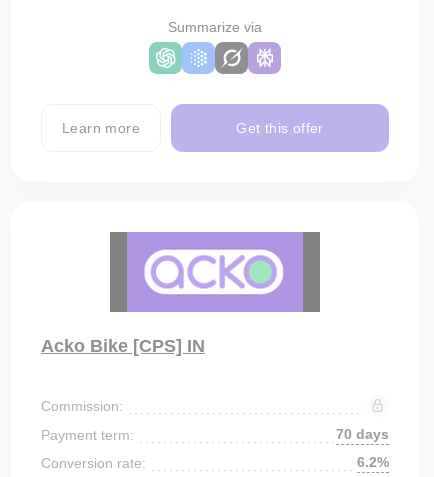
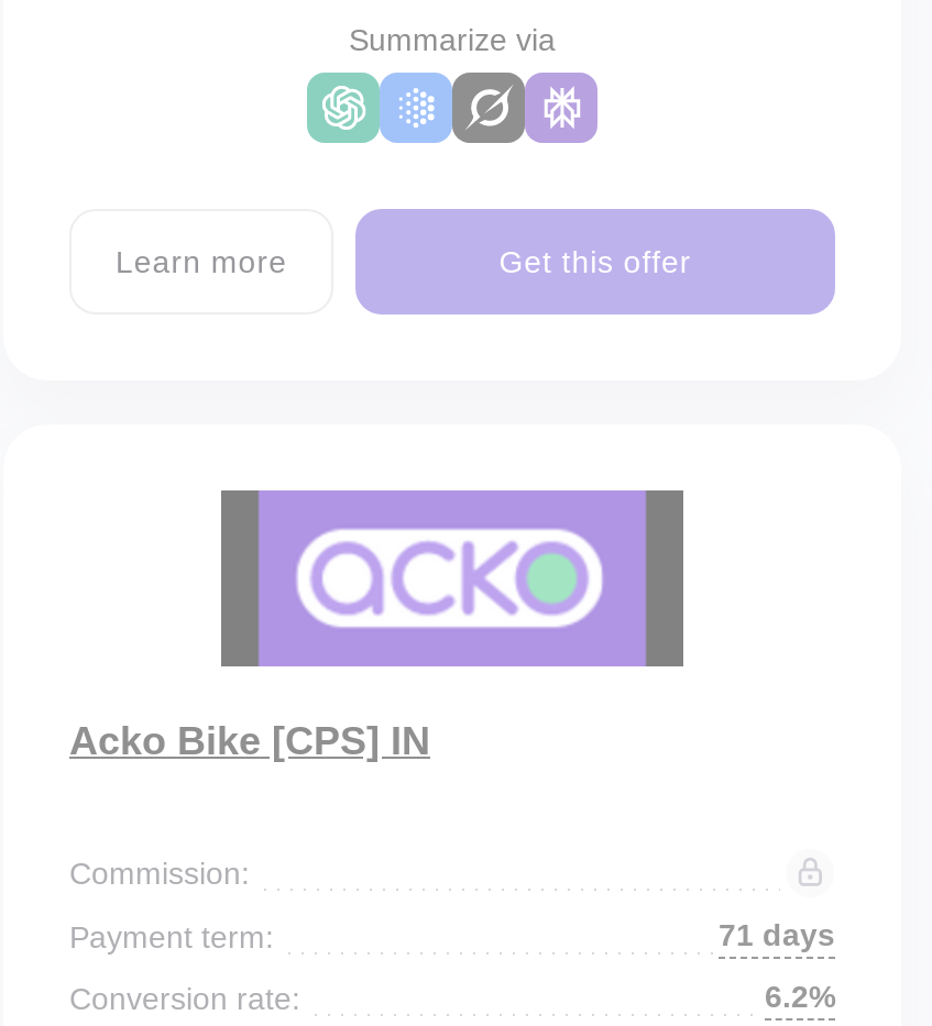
- 70 days
+ 71 days
